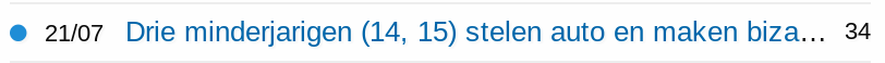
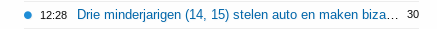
- 21/07
+ 12:28

- 34
+ 30
